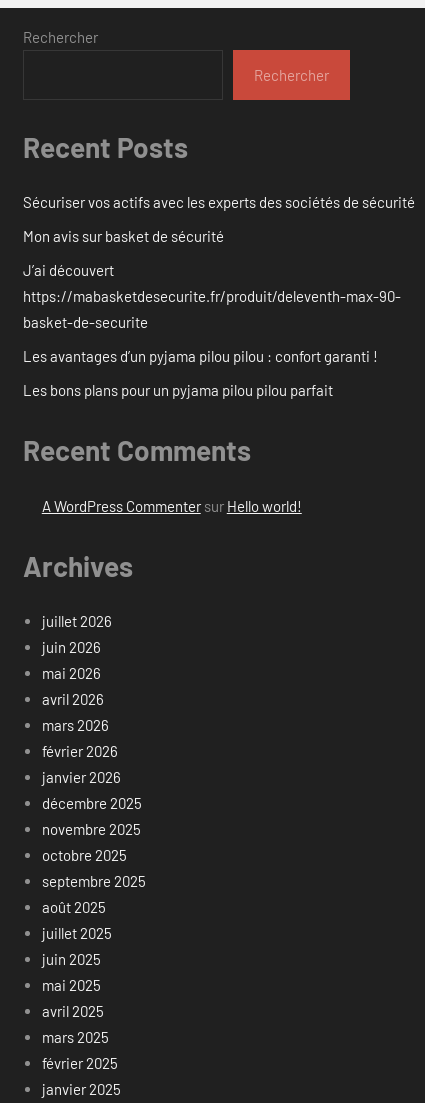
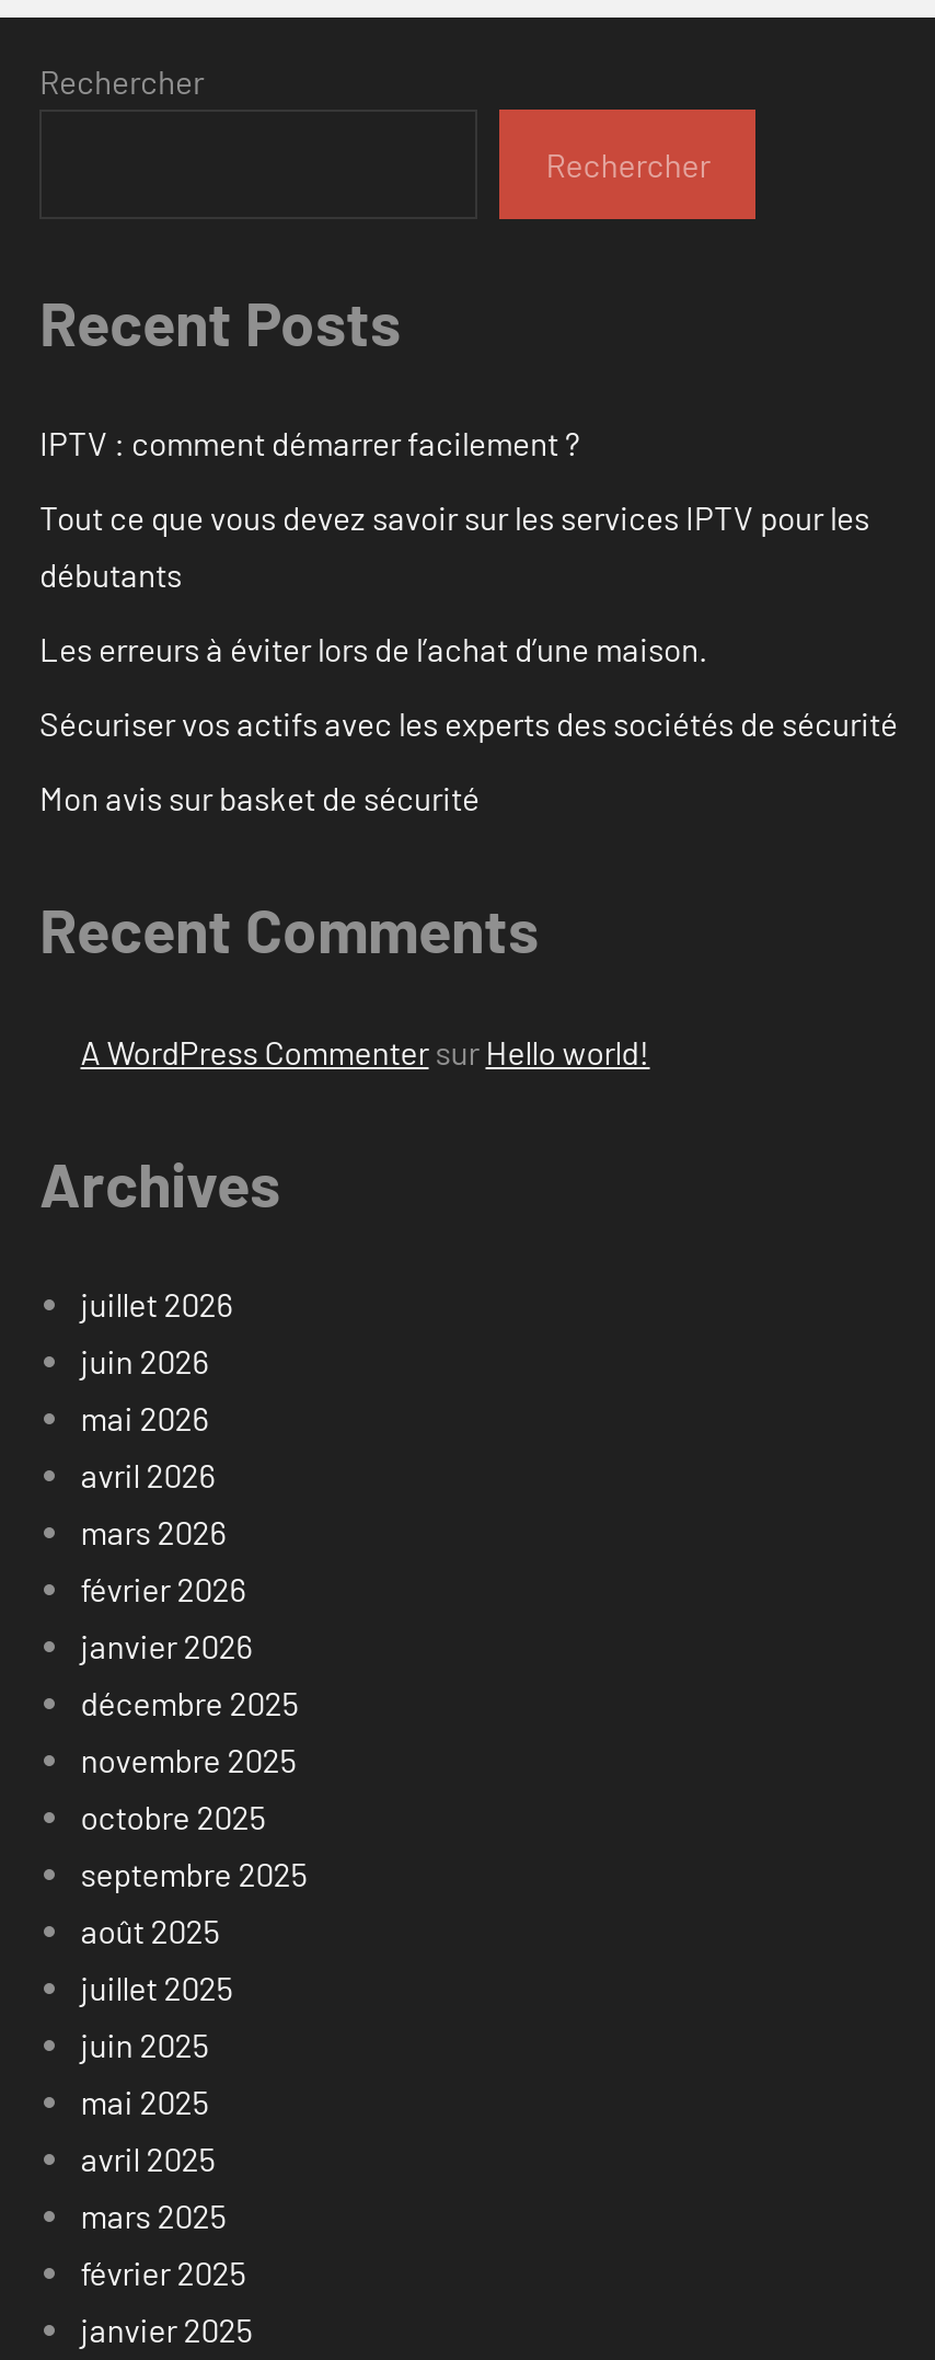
+ IPTV : comment démarrer facilement ?
+ Tout ce que vous devez savoir sur les services IPTV pour les
+ débutants
+ Les erreurs à éviter lors de l’achat d’une maison.

moved down: Sécuriser vos actifs avec les experts des sociétés de sécurité | Mon avis sur basket de sécurité

- J’ai découvert
- https://mabasketdesecurite.fr/produit/deleventh-max-90-
- basket-de-securite
- Les avantages d’un pyjama pilou pilou : confort garanti !
- Les bons plans pour un pyjama pilou pilou parfait
